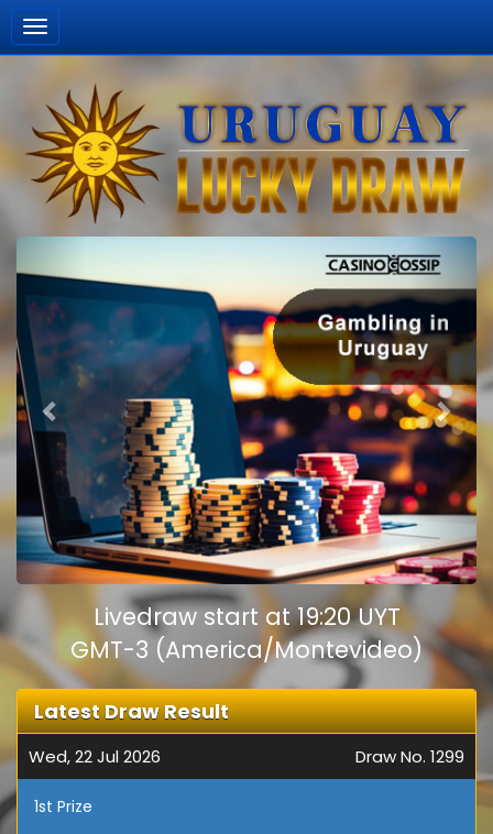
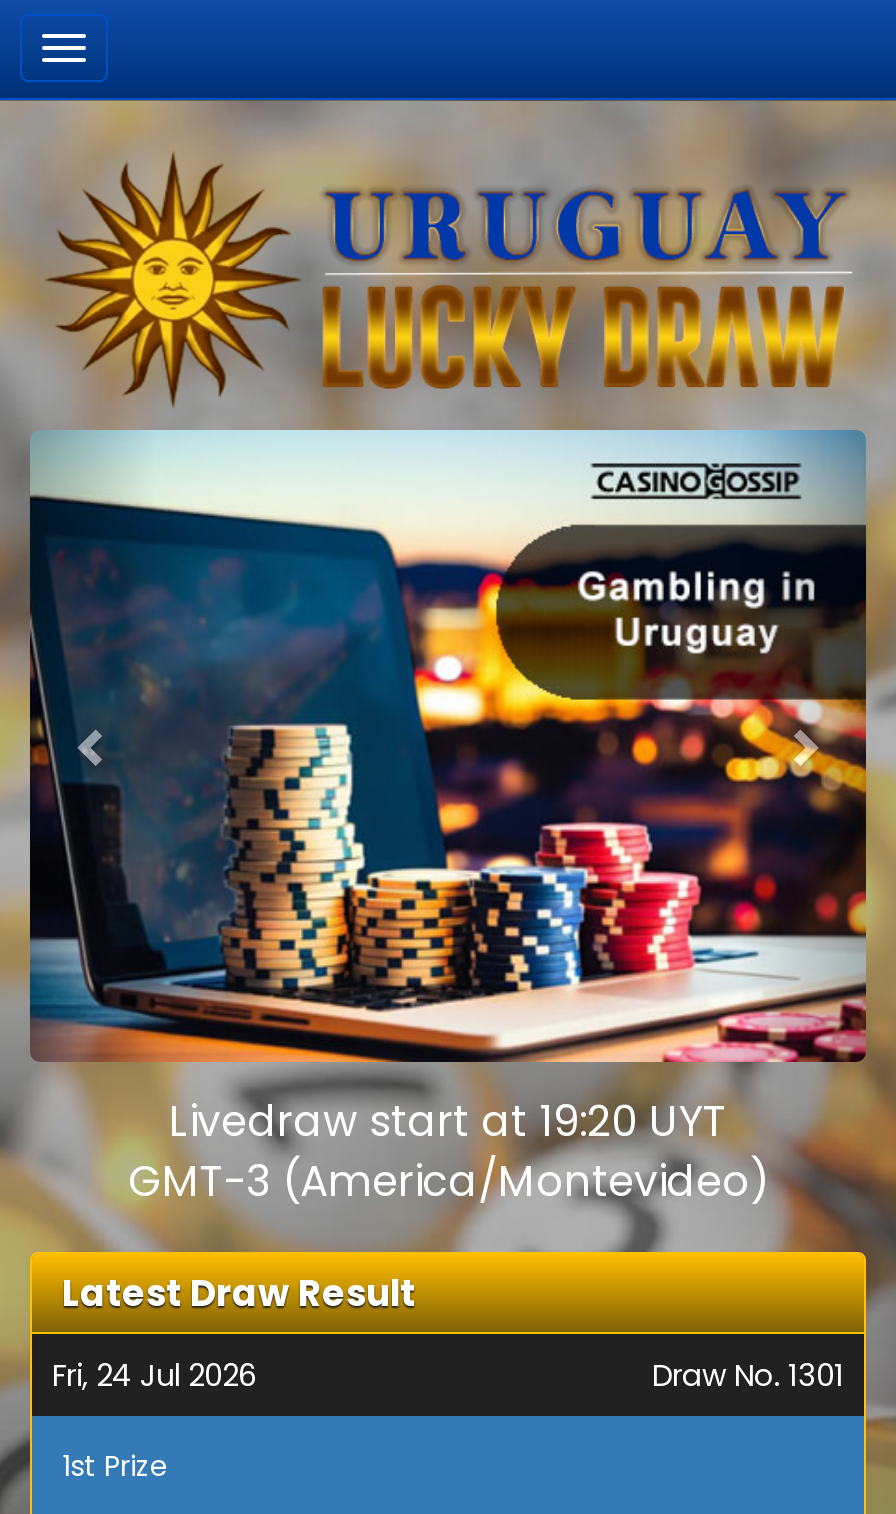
- Wed, 22 Jul 2026
+ Fri, 24 Jul 2026

- Draw No. 1299
+ Draw No. 1301
